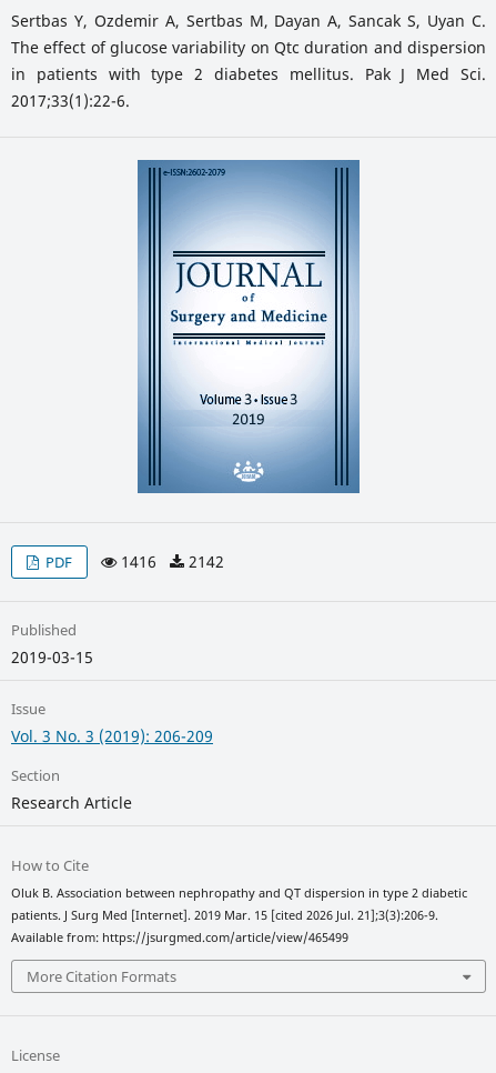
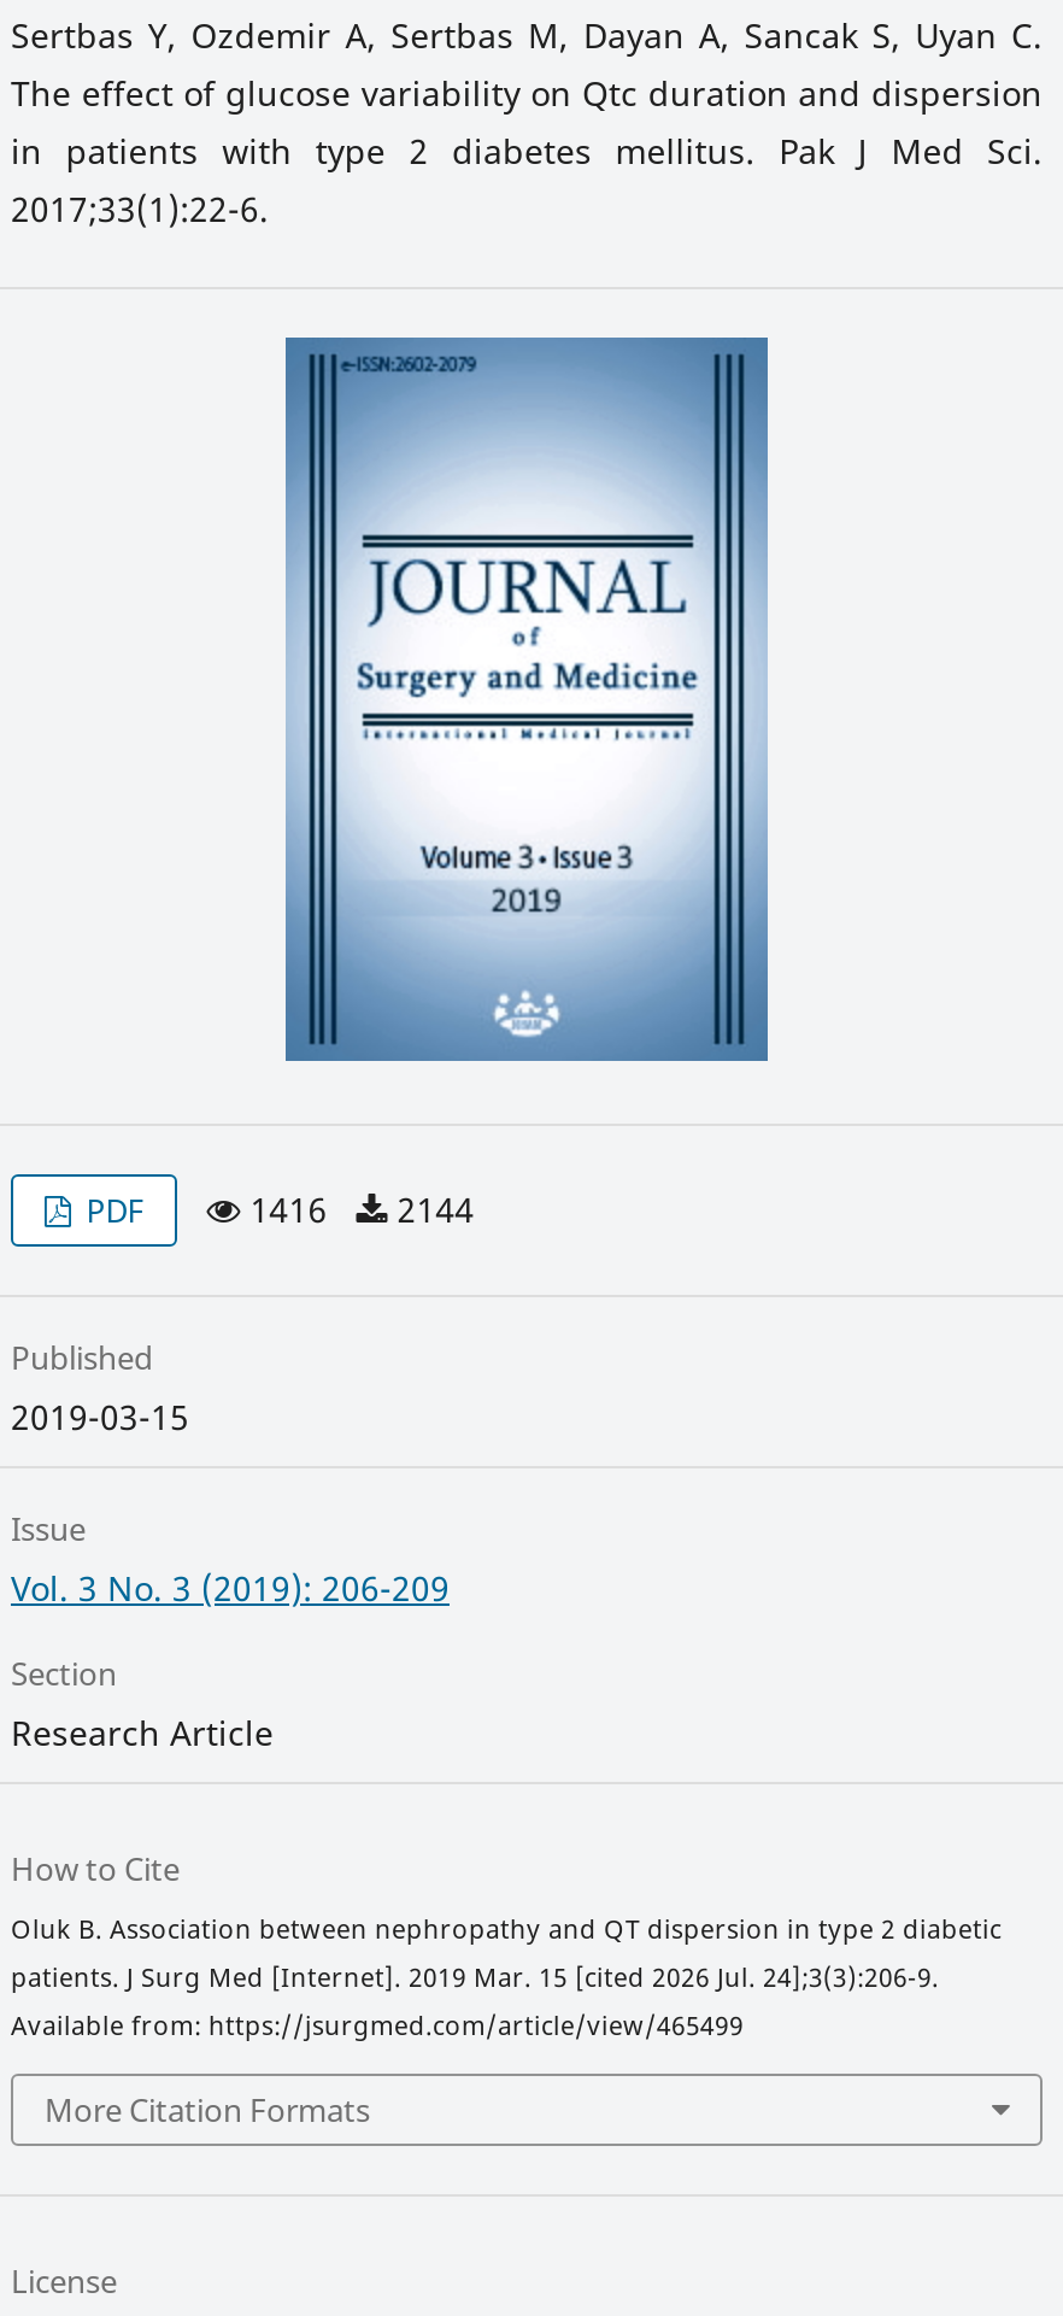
- 1416 2142
+ 1416 2144

- patients. J Surg Med [Internet]. 2019 Mar. 15 [cited 2026 Jul. 21];3(3):206-9.
+ patients. J Surg Med [Internet]. 2019 Mar. 15 [cited 2026 Jul. 24];3(3):206-9.
